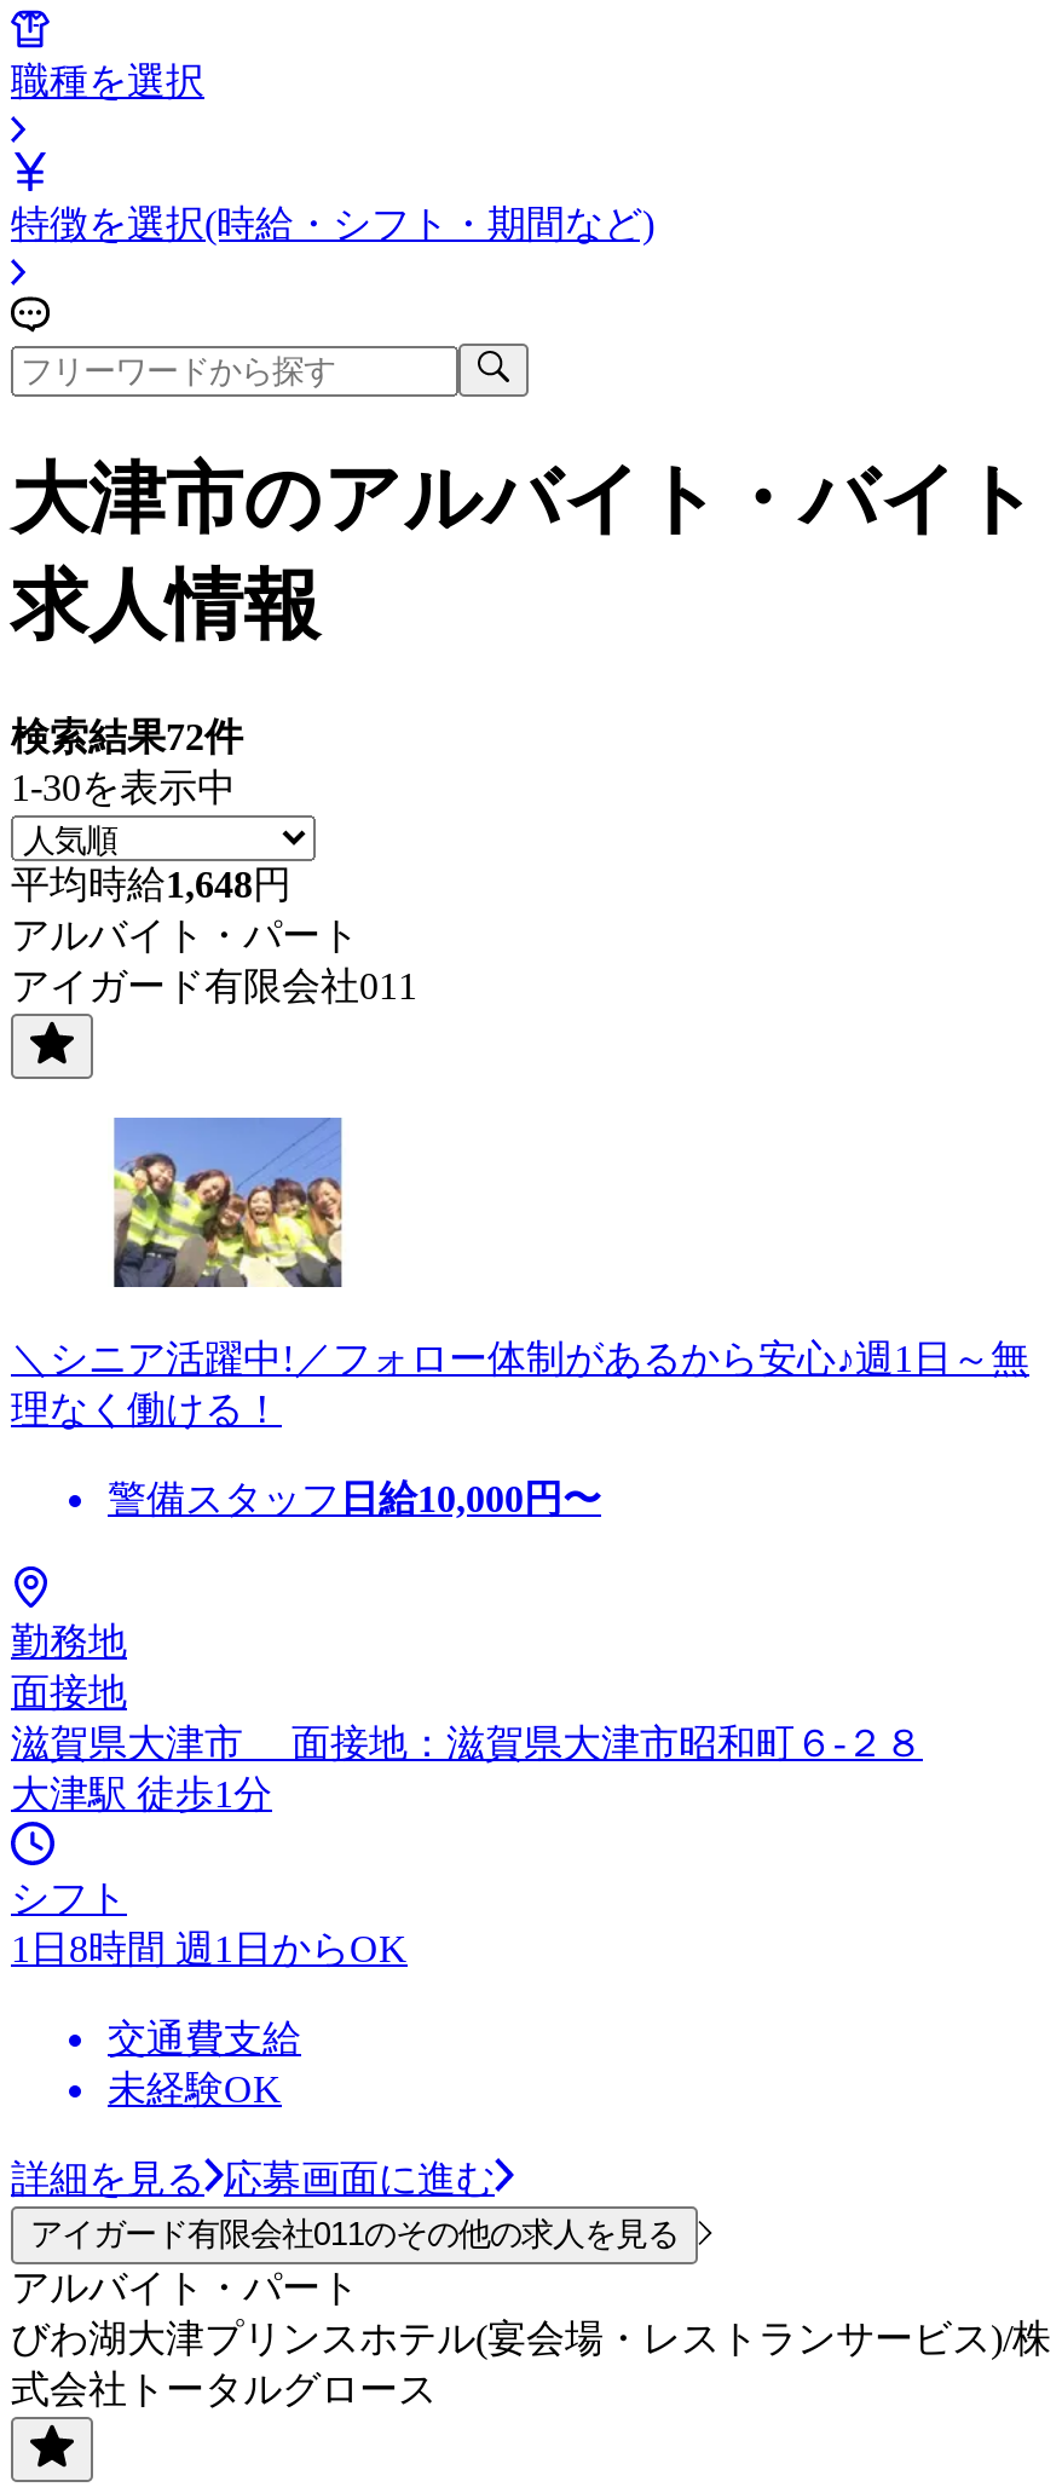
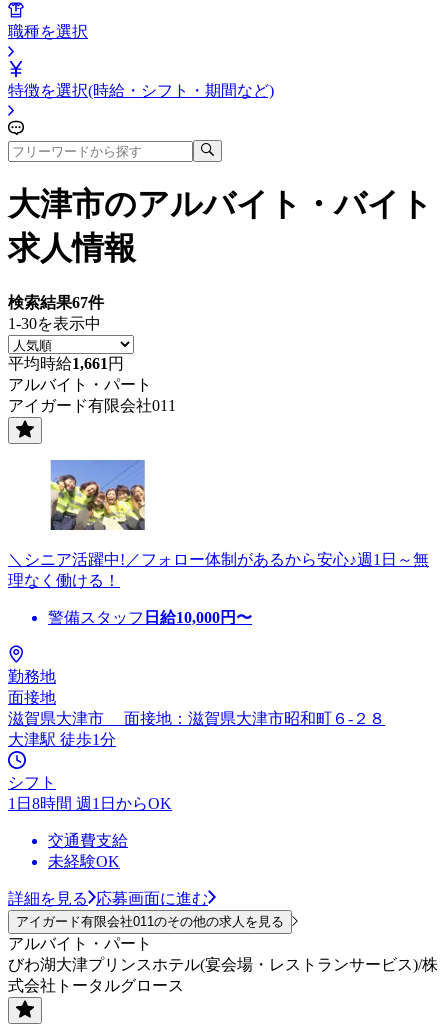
- 検索結果72件
+ 検索結果67件

- 平均時給1,648円
+ 平均時給1,661円
